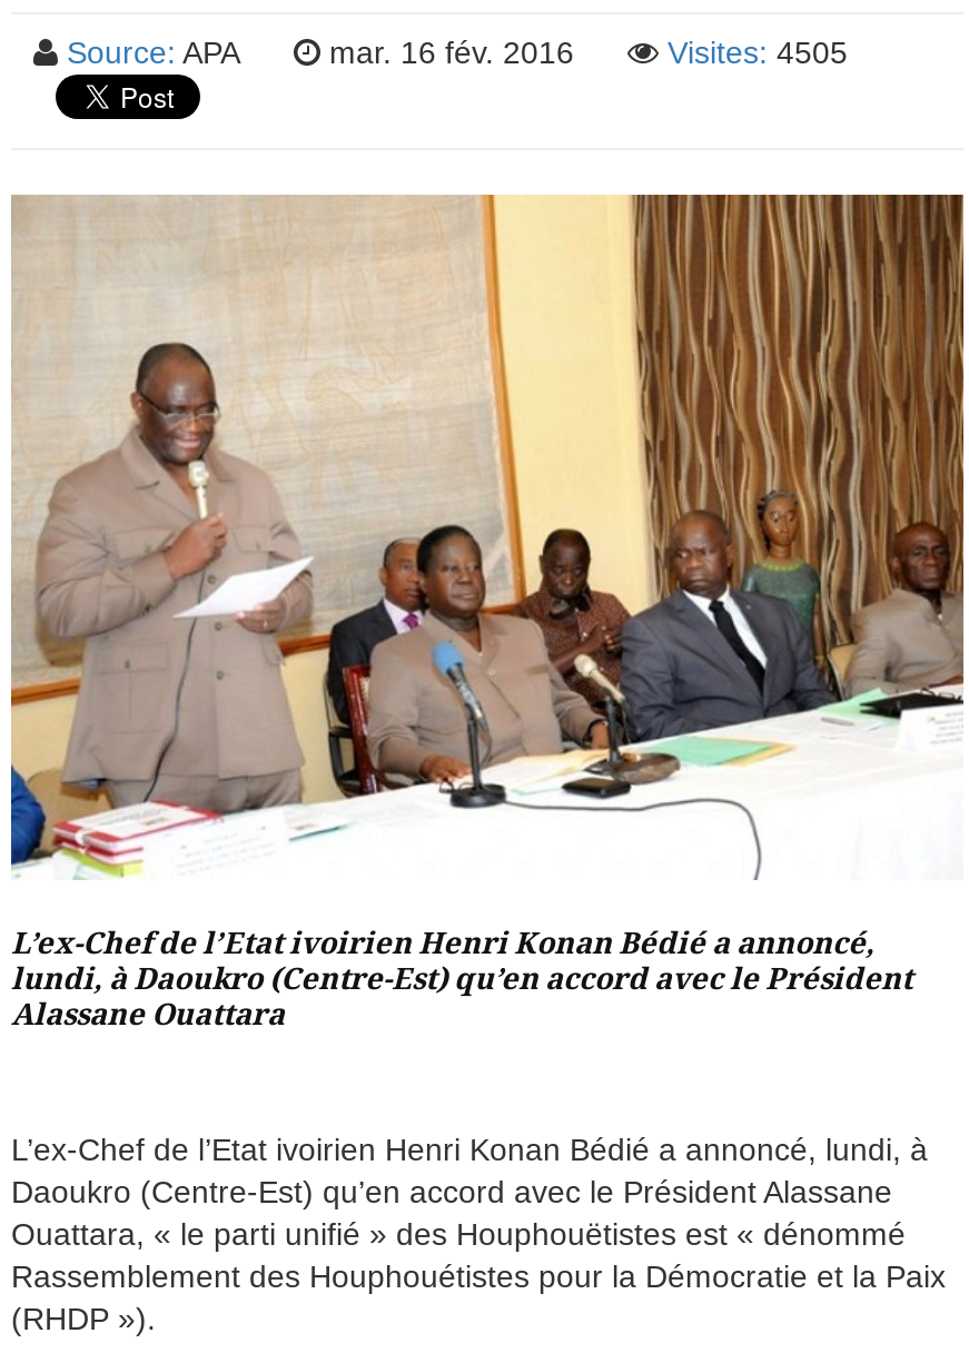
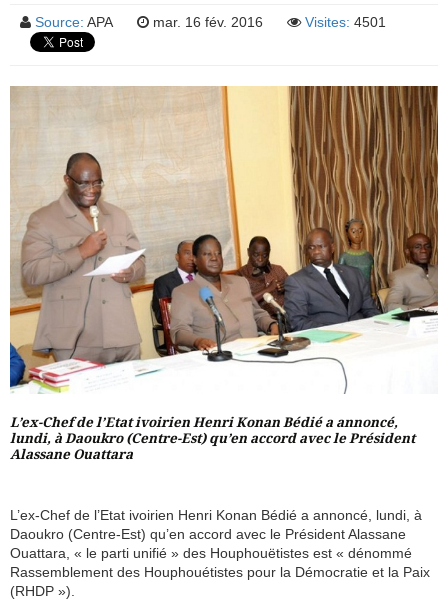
- Visites: 4505
+ Visites: 4501
